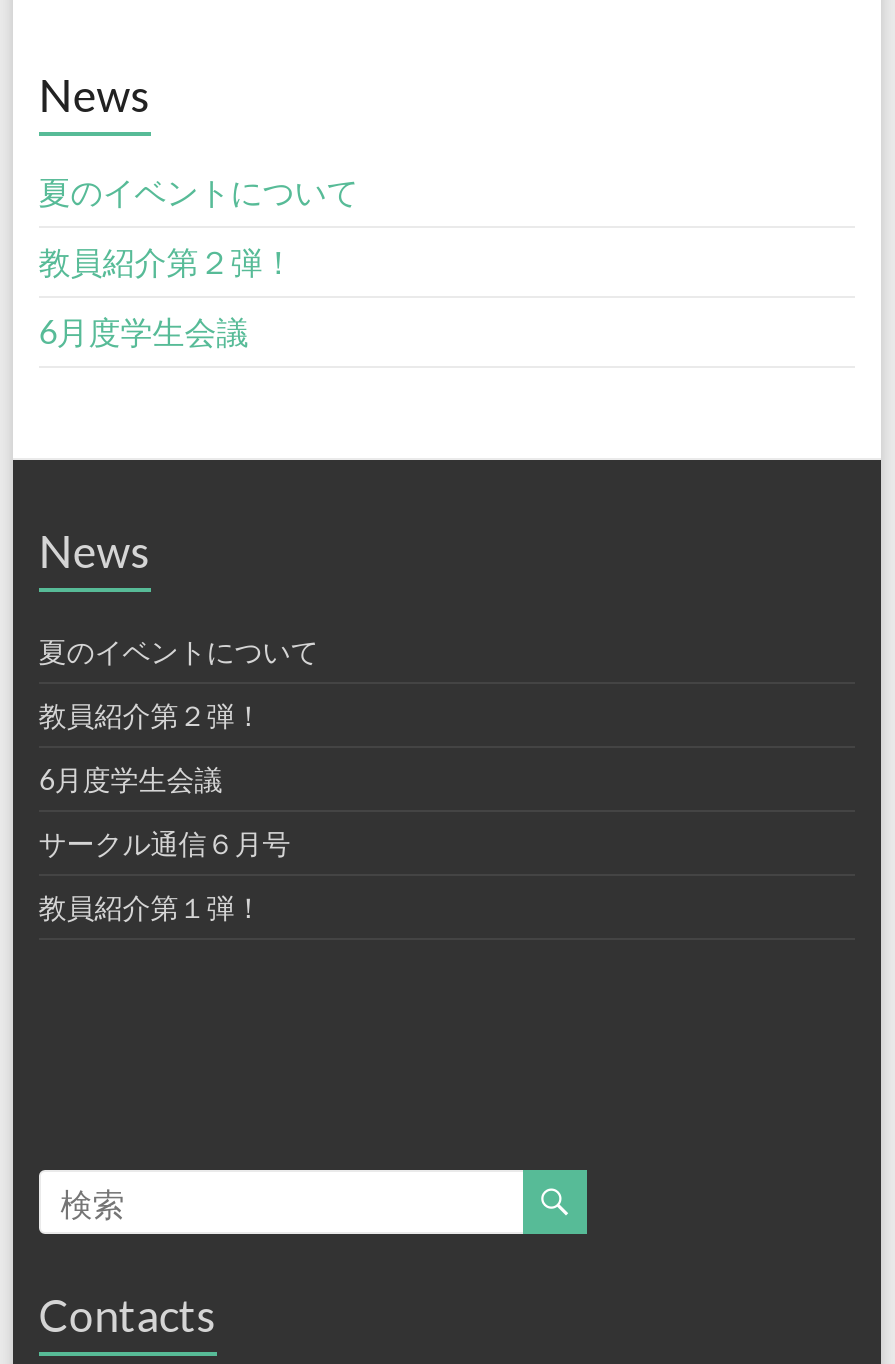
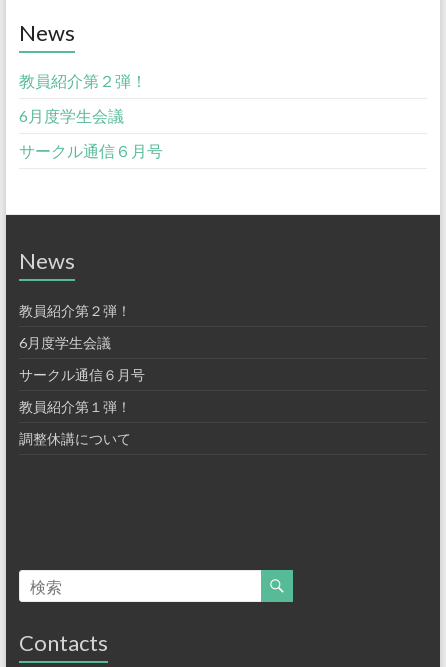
- 夏のイベントについて

moved up: 教員紹介第２弾！ | 6月度学生会議

+ サークル通信６月号

- 夏のイベントについて

moved up: 教員紹介第２弾！ | 6月度学生会議 | サークル通信６月号 | 教員紹介第１弾！

+ 調整休講について
